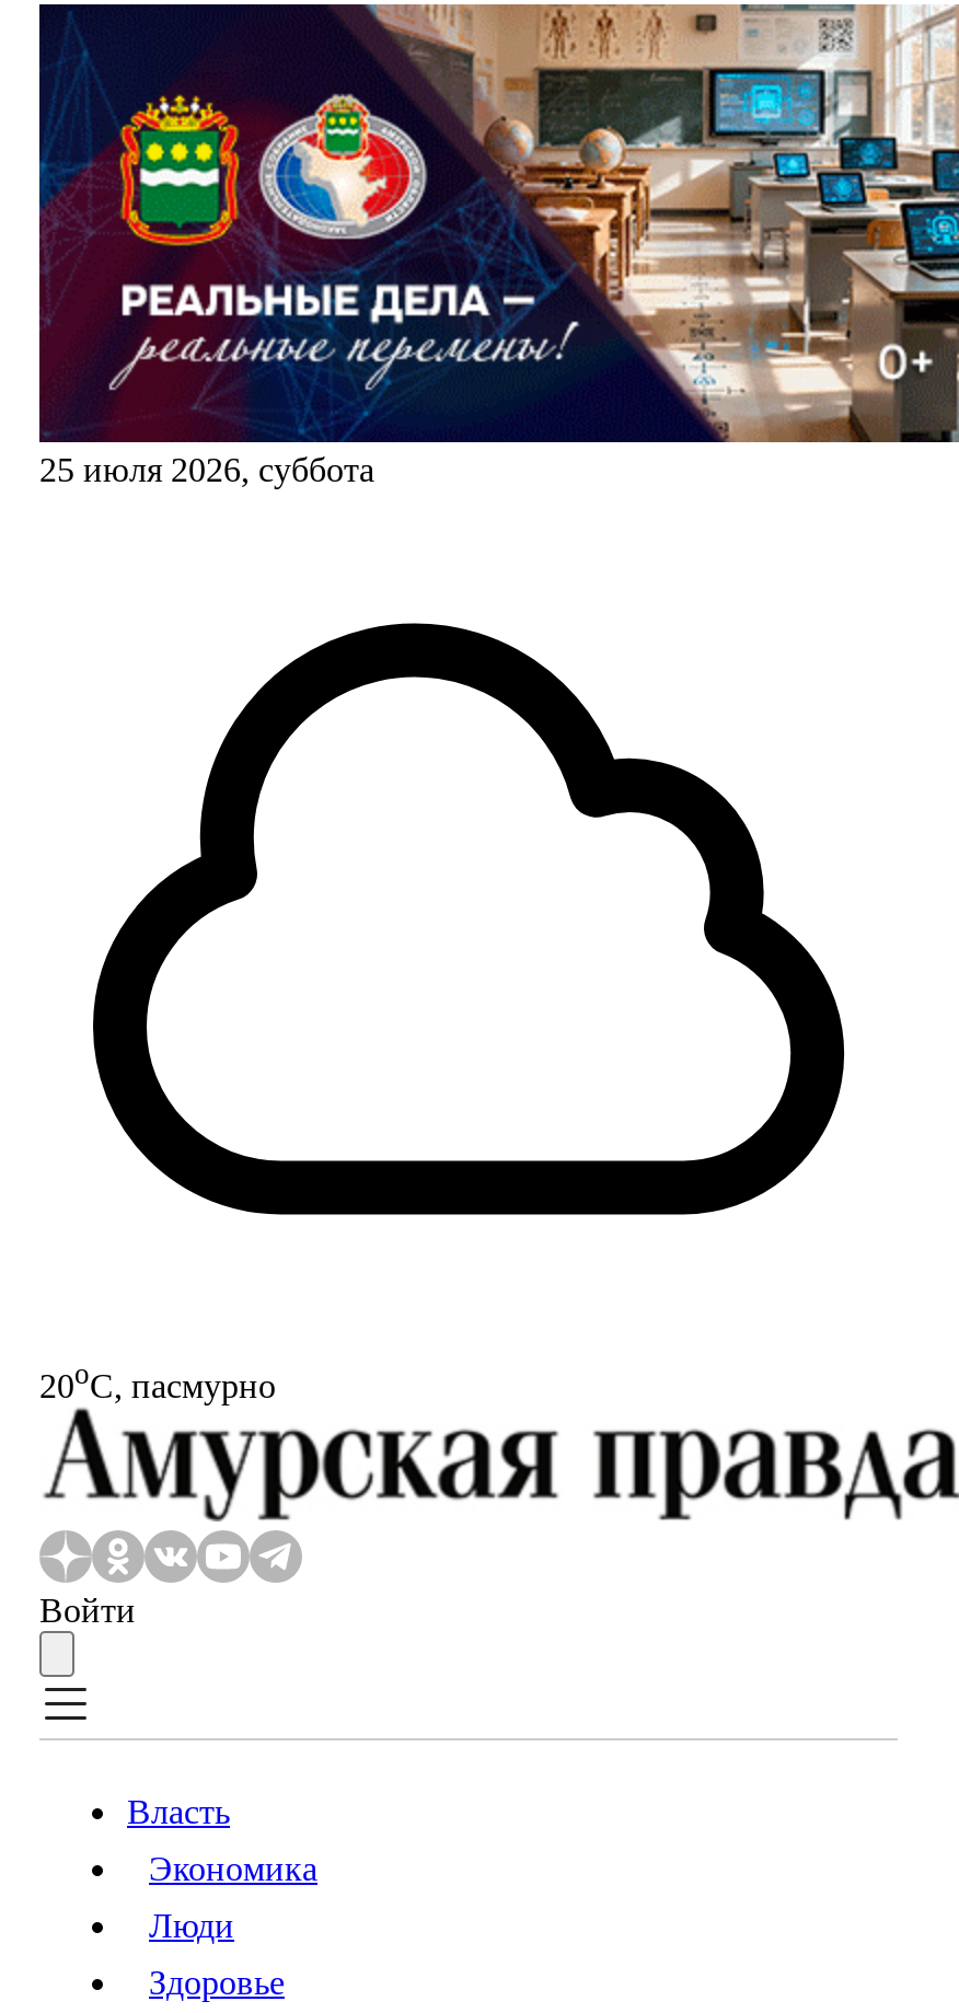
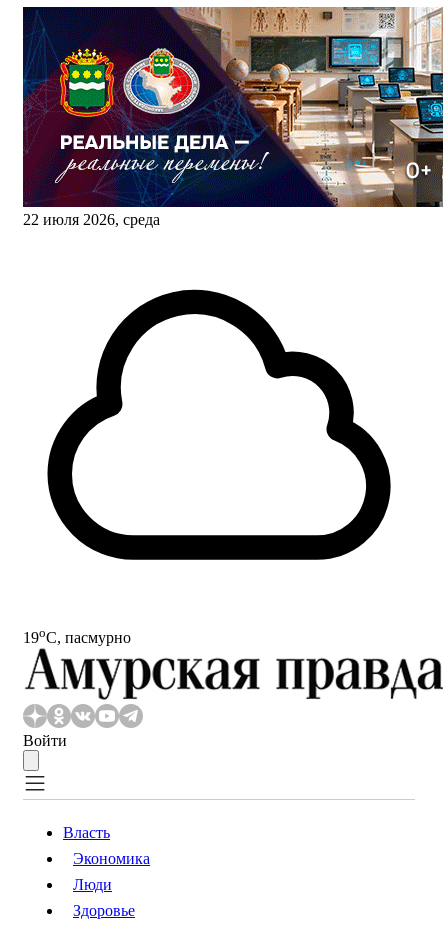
- 25 июля 2026, суббота
+ 22 июля 2026, среда

- 20oС, пасмурно
+ 19oС, пасмурно
